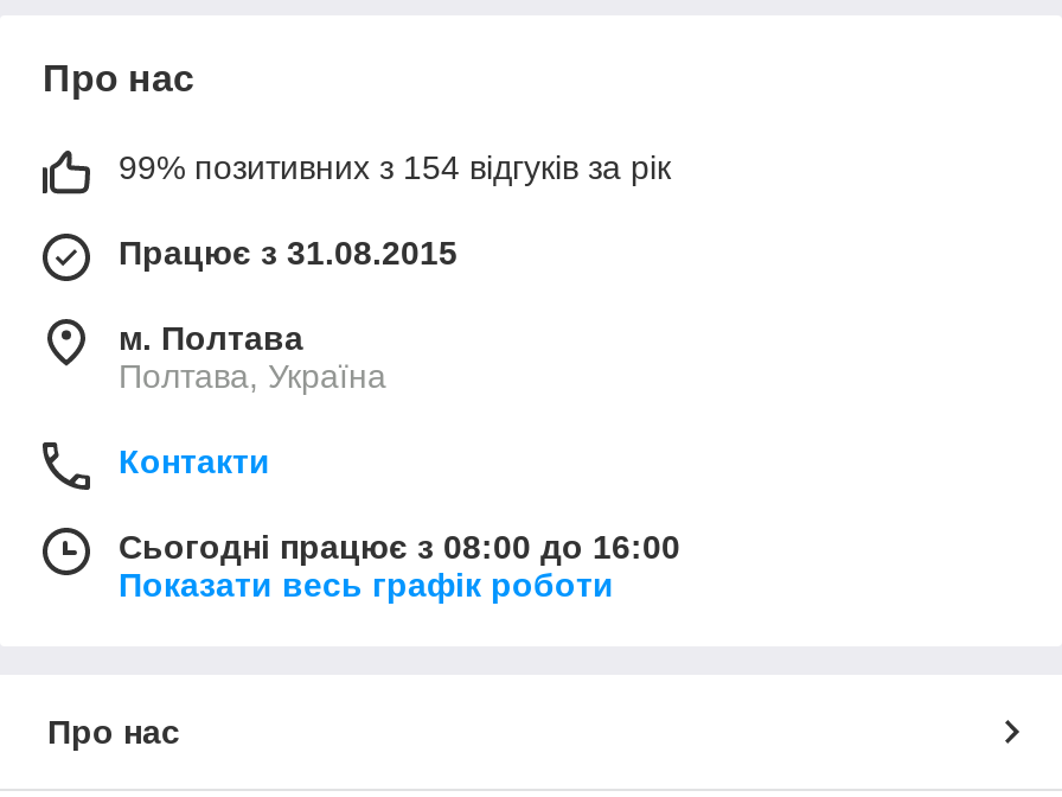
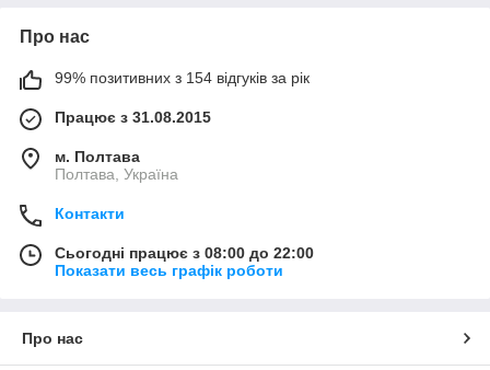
- Сьогодні працює з 08:00 до 16:00
+ Сьогодні працює з 08:00 до 22:00
